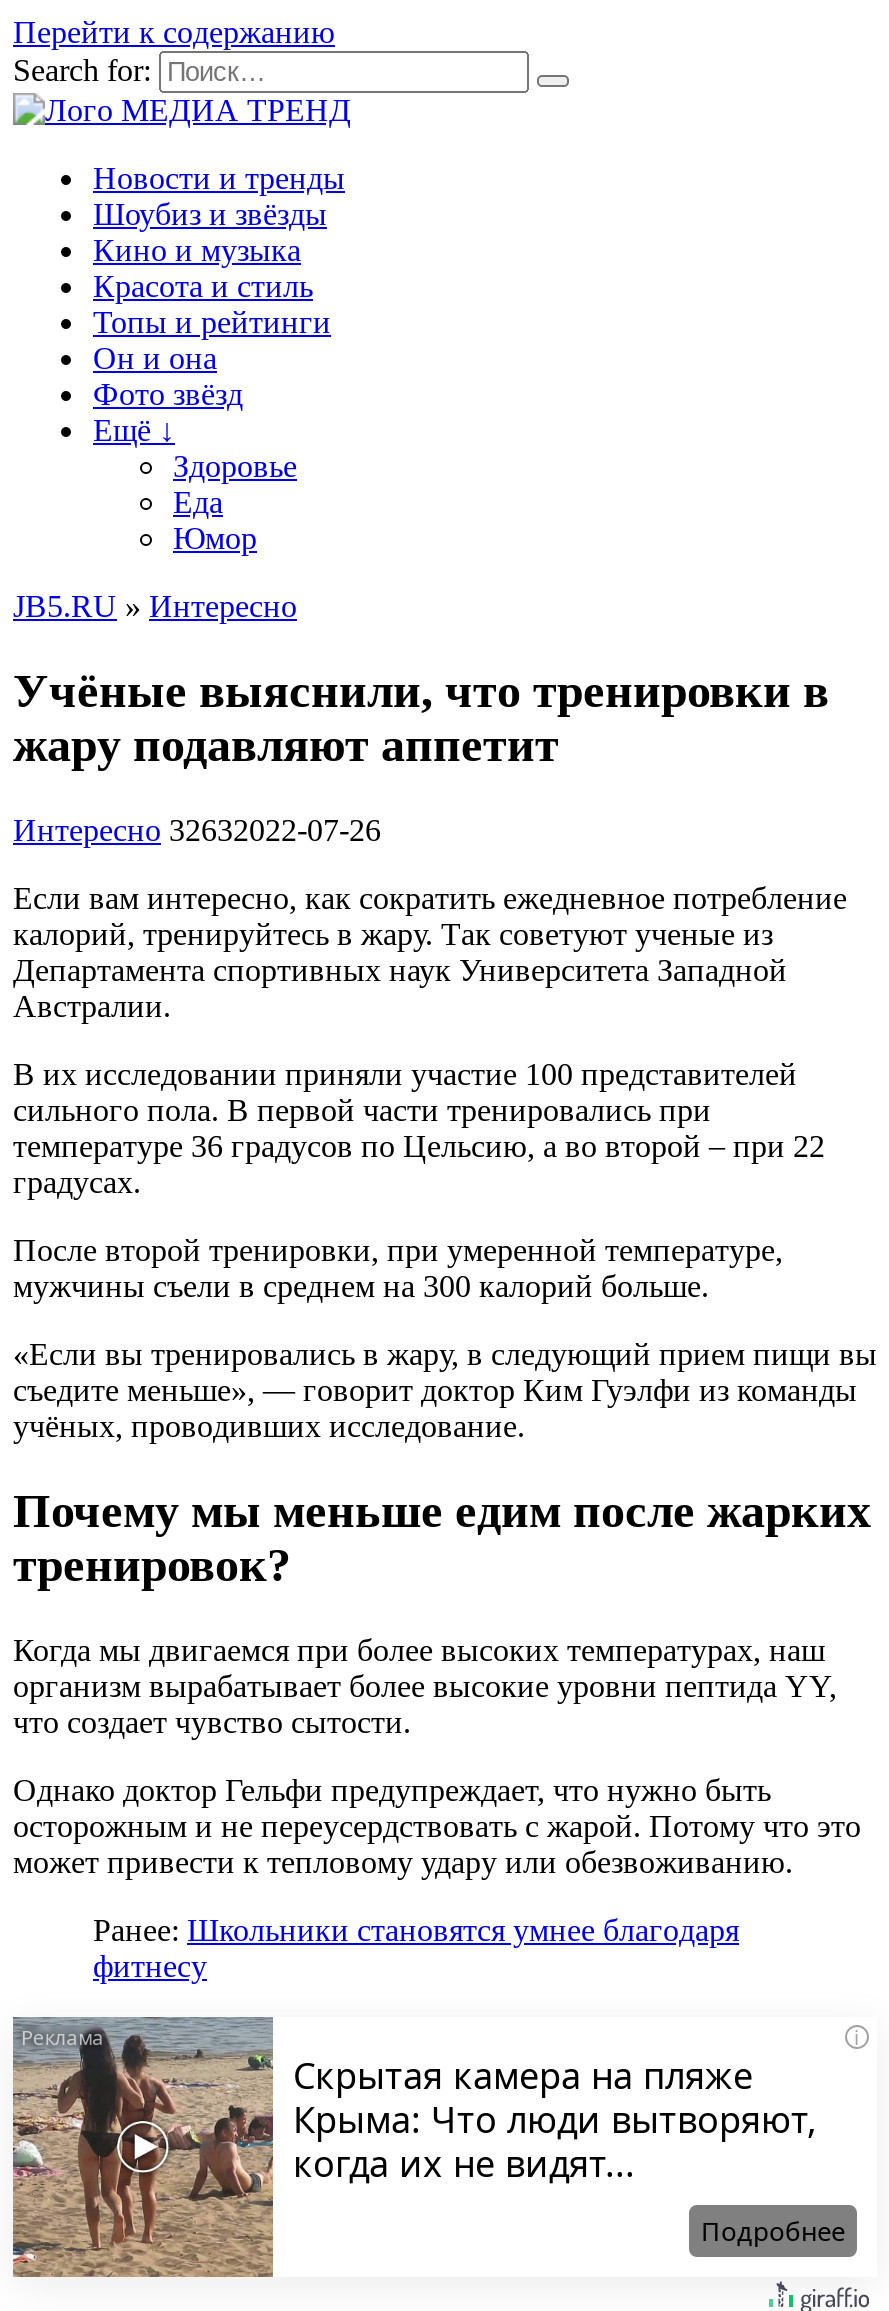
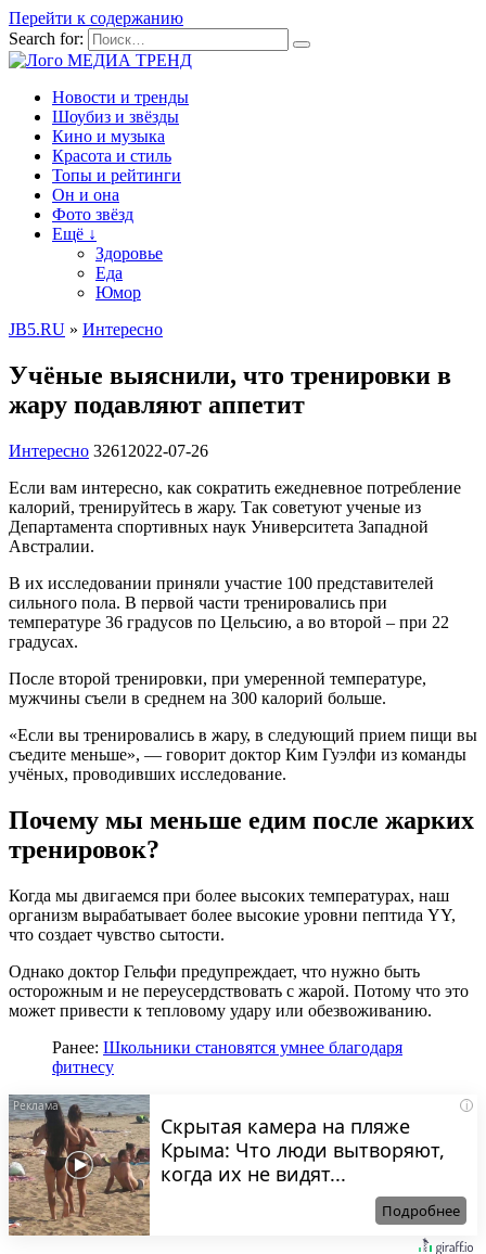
- Интересно 32632022-07-26
+ Интересно 32612022-07-26
